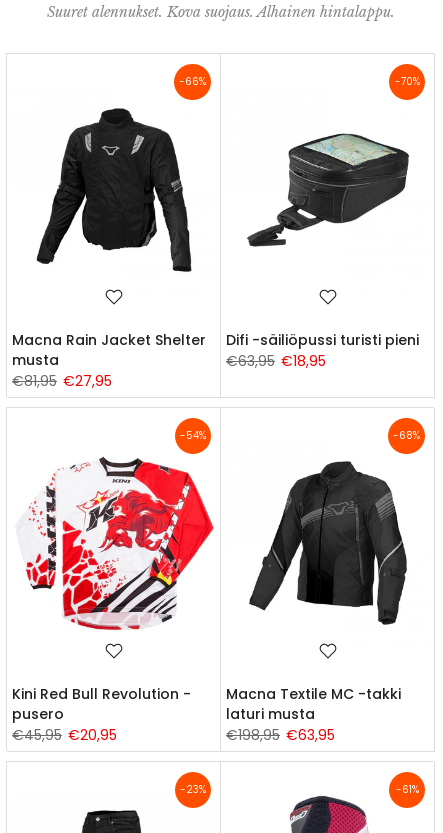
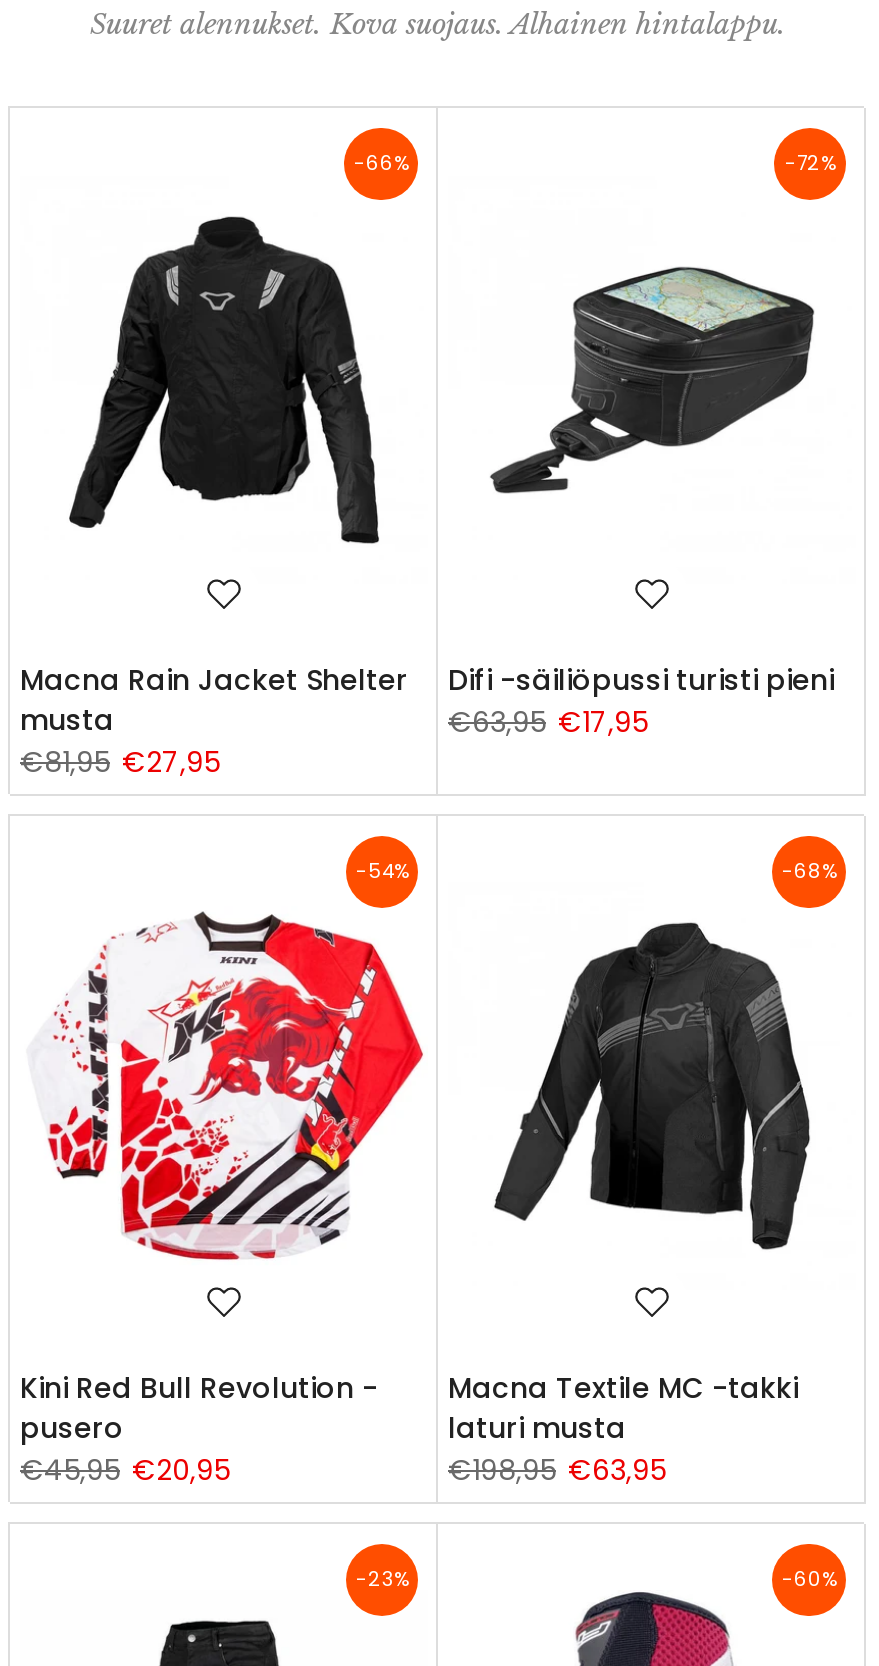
- -70%
+ -72%

- €63,95 €18,95
+ €63,95 €17,95

- -61%
+ -60%
